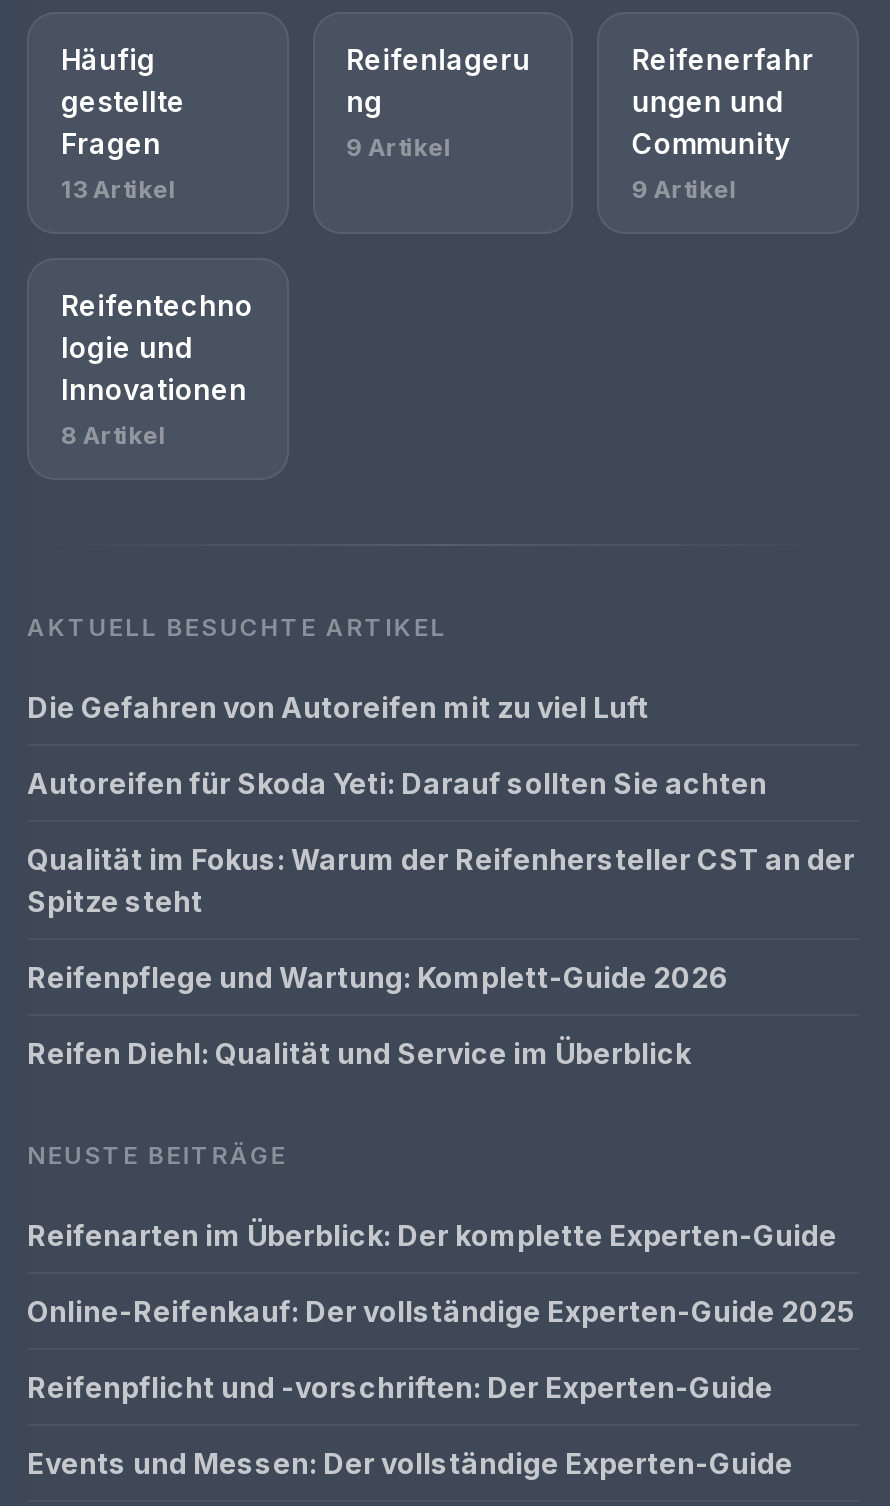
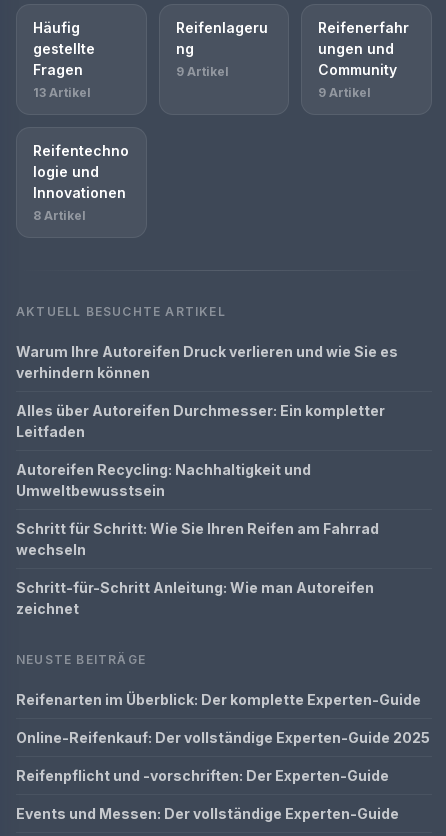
- Die Gefahren von Autoreifen mit zu viel Luft
+ Warum Ihre Autoreifen Druck verlieren und wie Sie es
+ verhindern können

- Autoreifen für Skoda Yeti: Darauf sollten Sie achten
+ Alles über Autoreifen Durchmesser: Ein kompletter
+ Leitfaden

- Qualität im Fokus: Warum der Reifenhersteller CST an der
- Spitze steht
+ Autoreifen Recycling: Nachhaltigkeit und
+ Umweltbewusstsein

- Reifenpflege und Wartung: Komplett-Guide 2026
+ Schritt für Schritt: Wie Sie Ihren Reifen am Fahrrad
+ wechseln

- Reifen Diehl: Qualität und Service im Überblick
+ Schritt-für-Schritt Anleitung: Wie man Autoreifen
+ zeichnet
